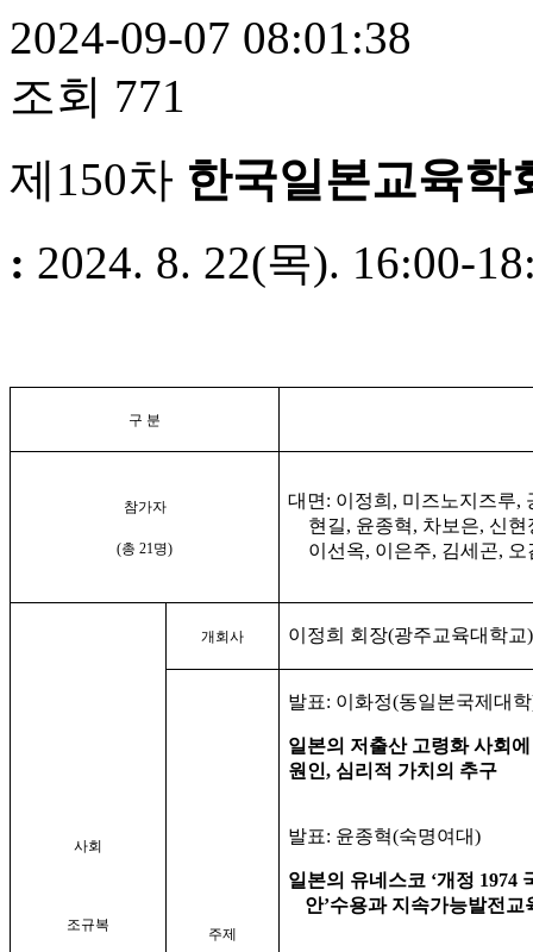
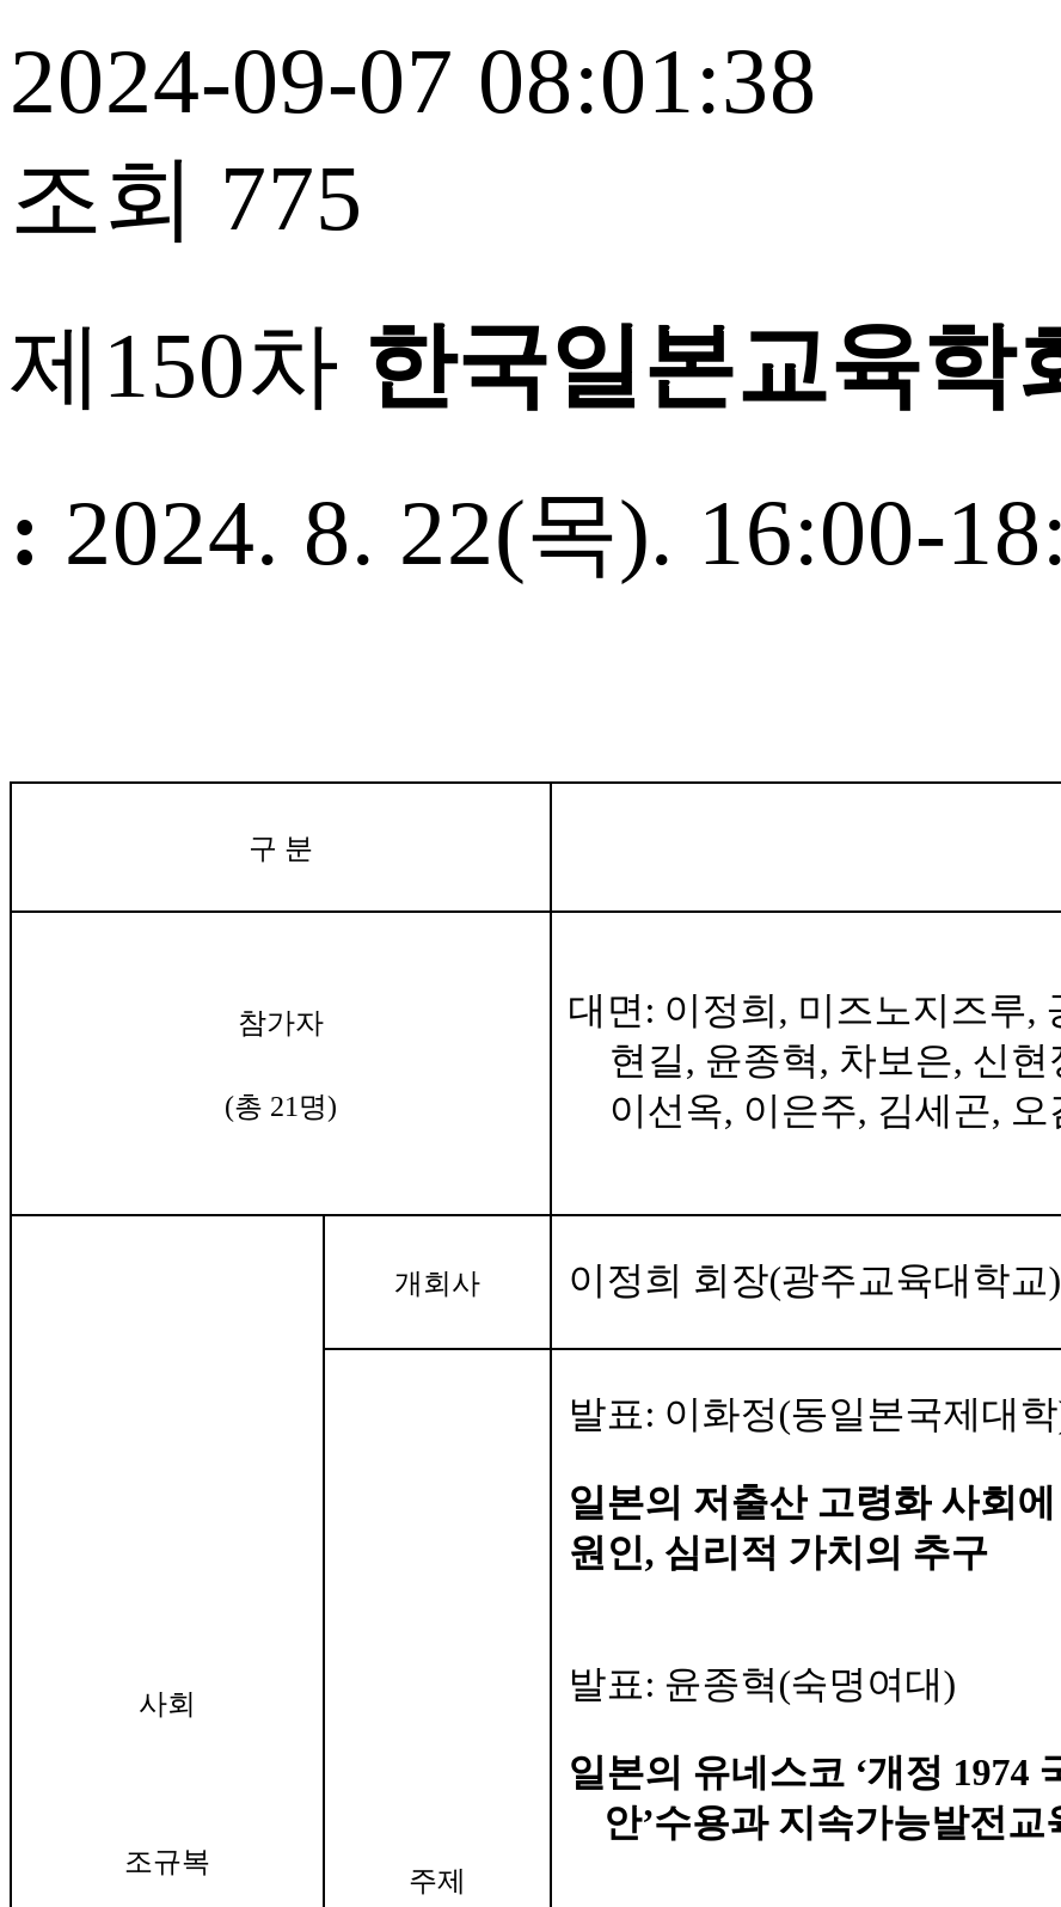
- 조회 771
+ 조회 775
